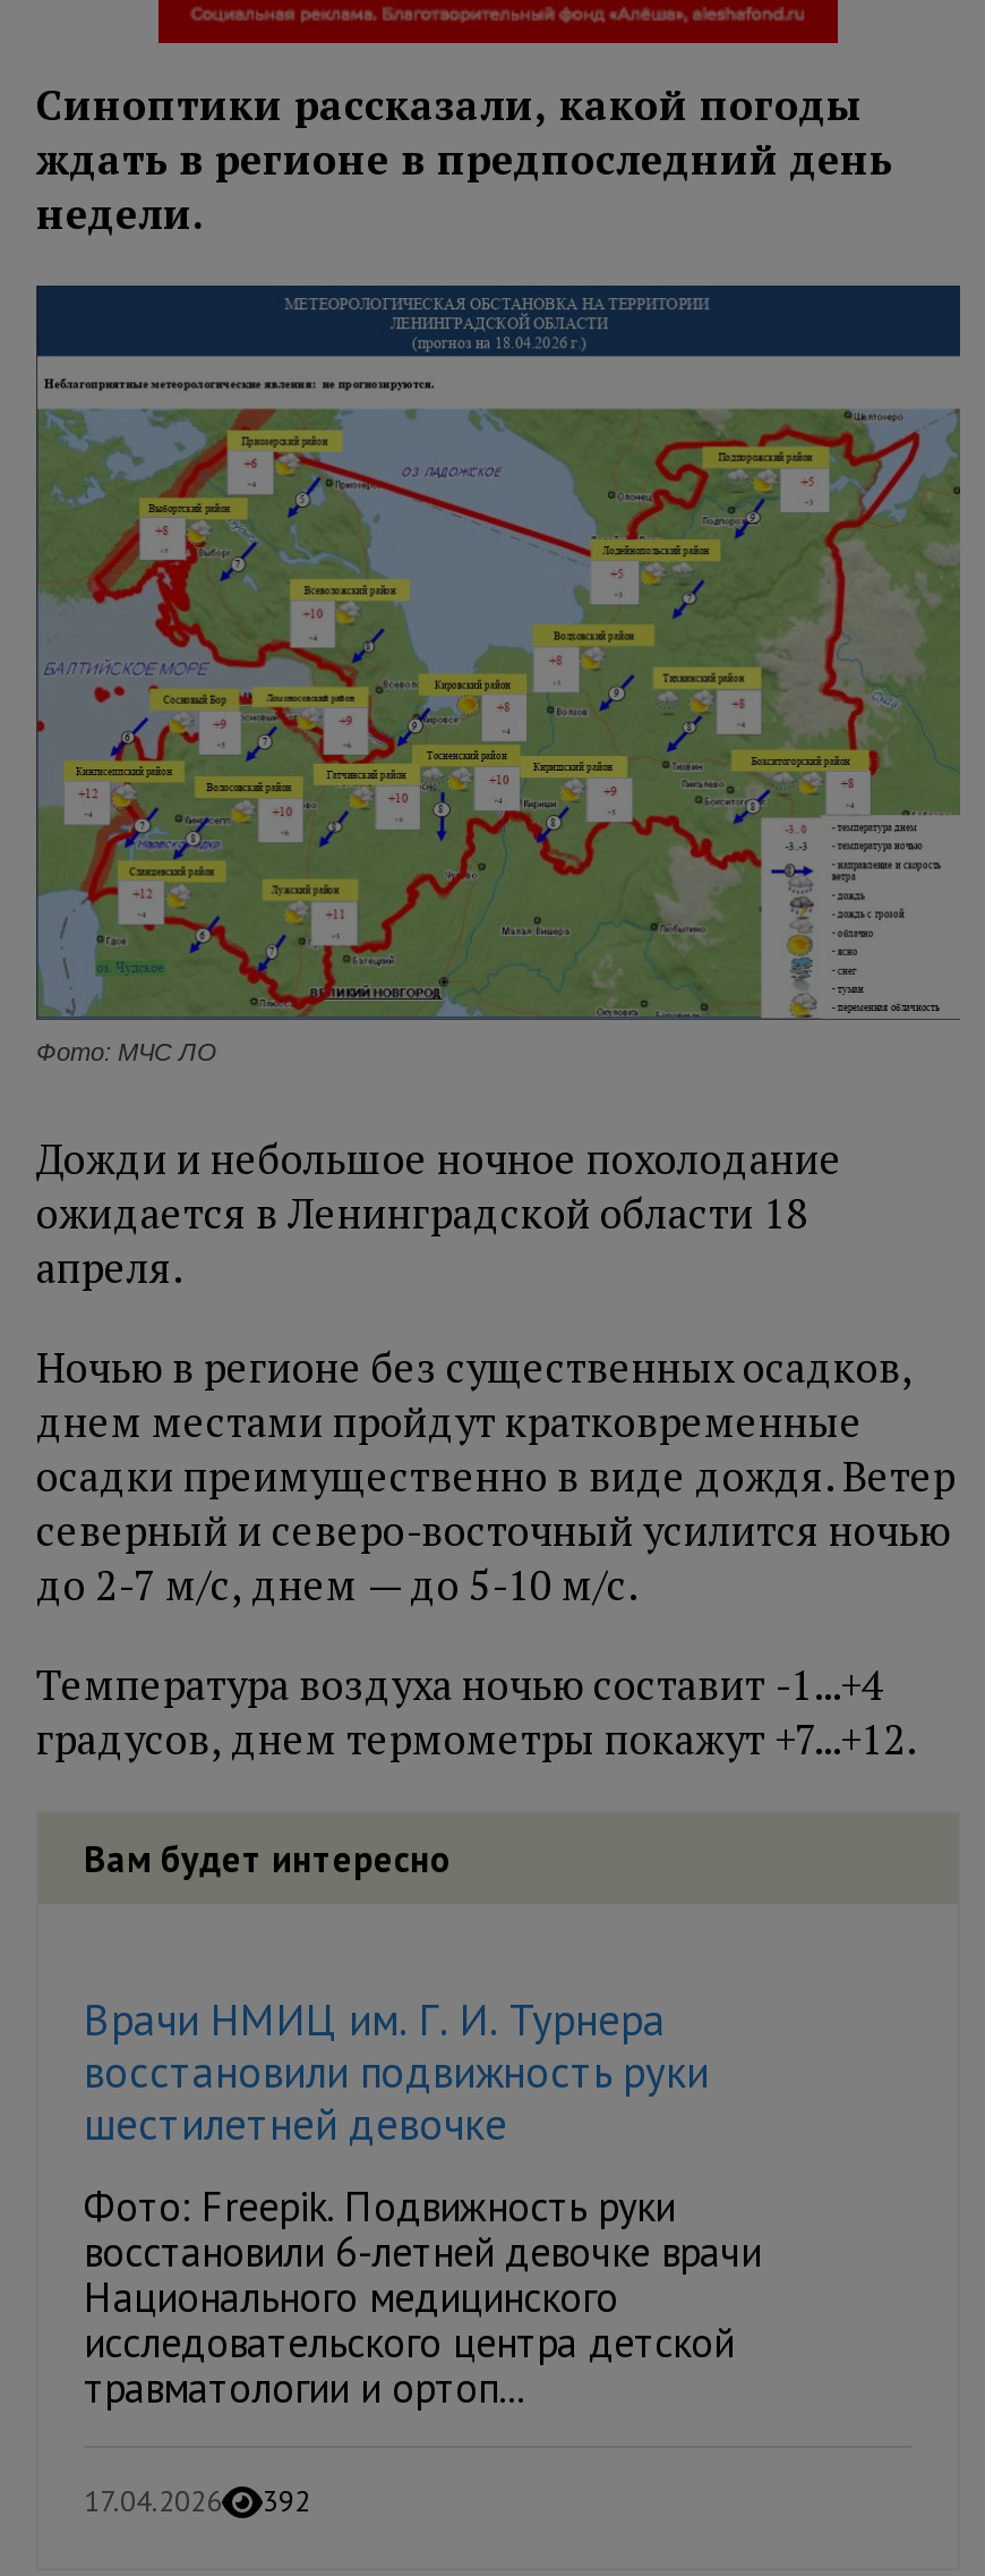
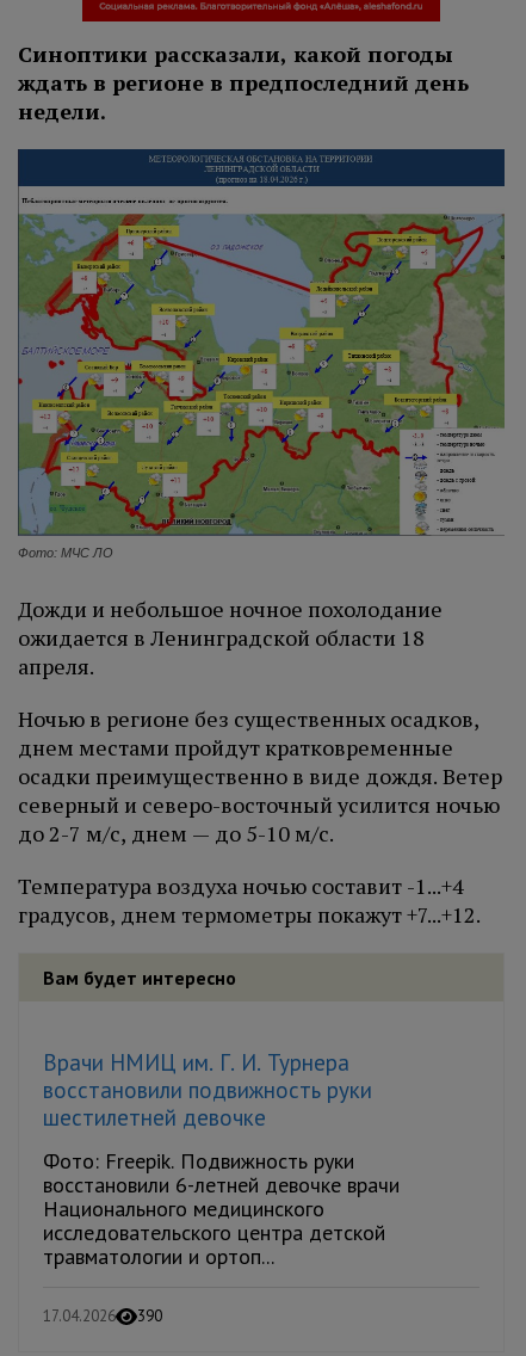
- 17.04.2026 392
+ 17.04.2026 390
